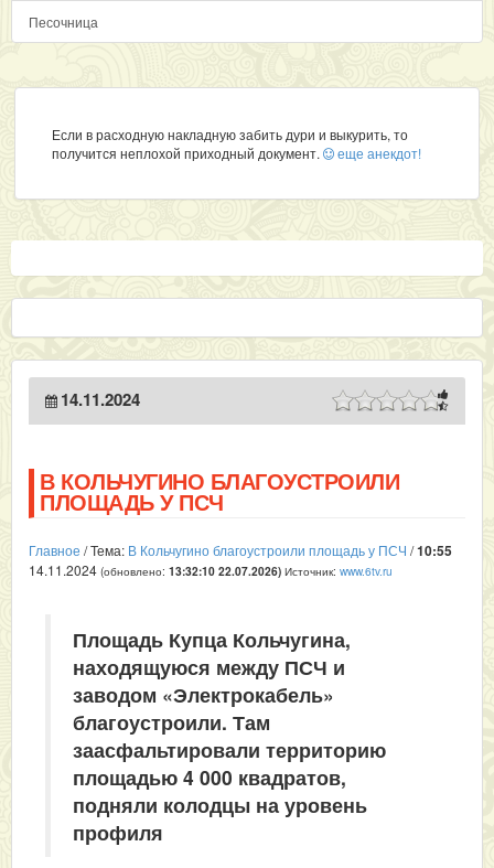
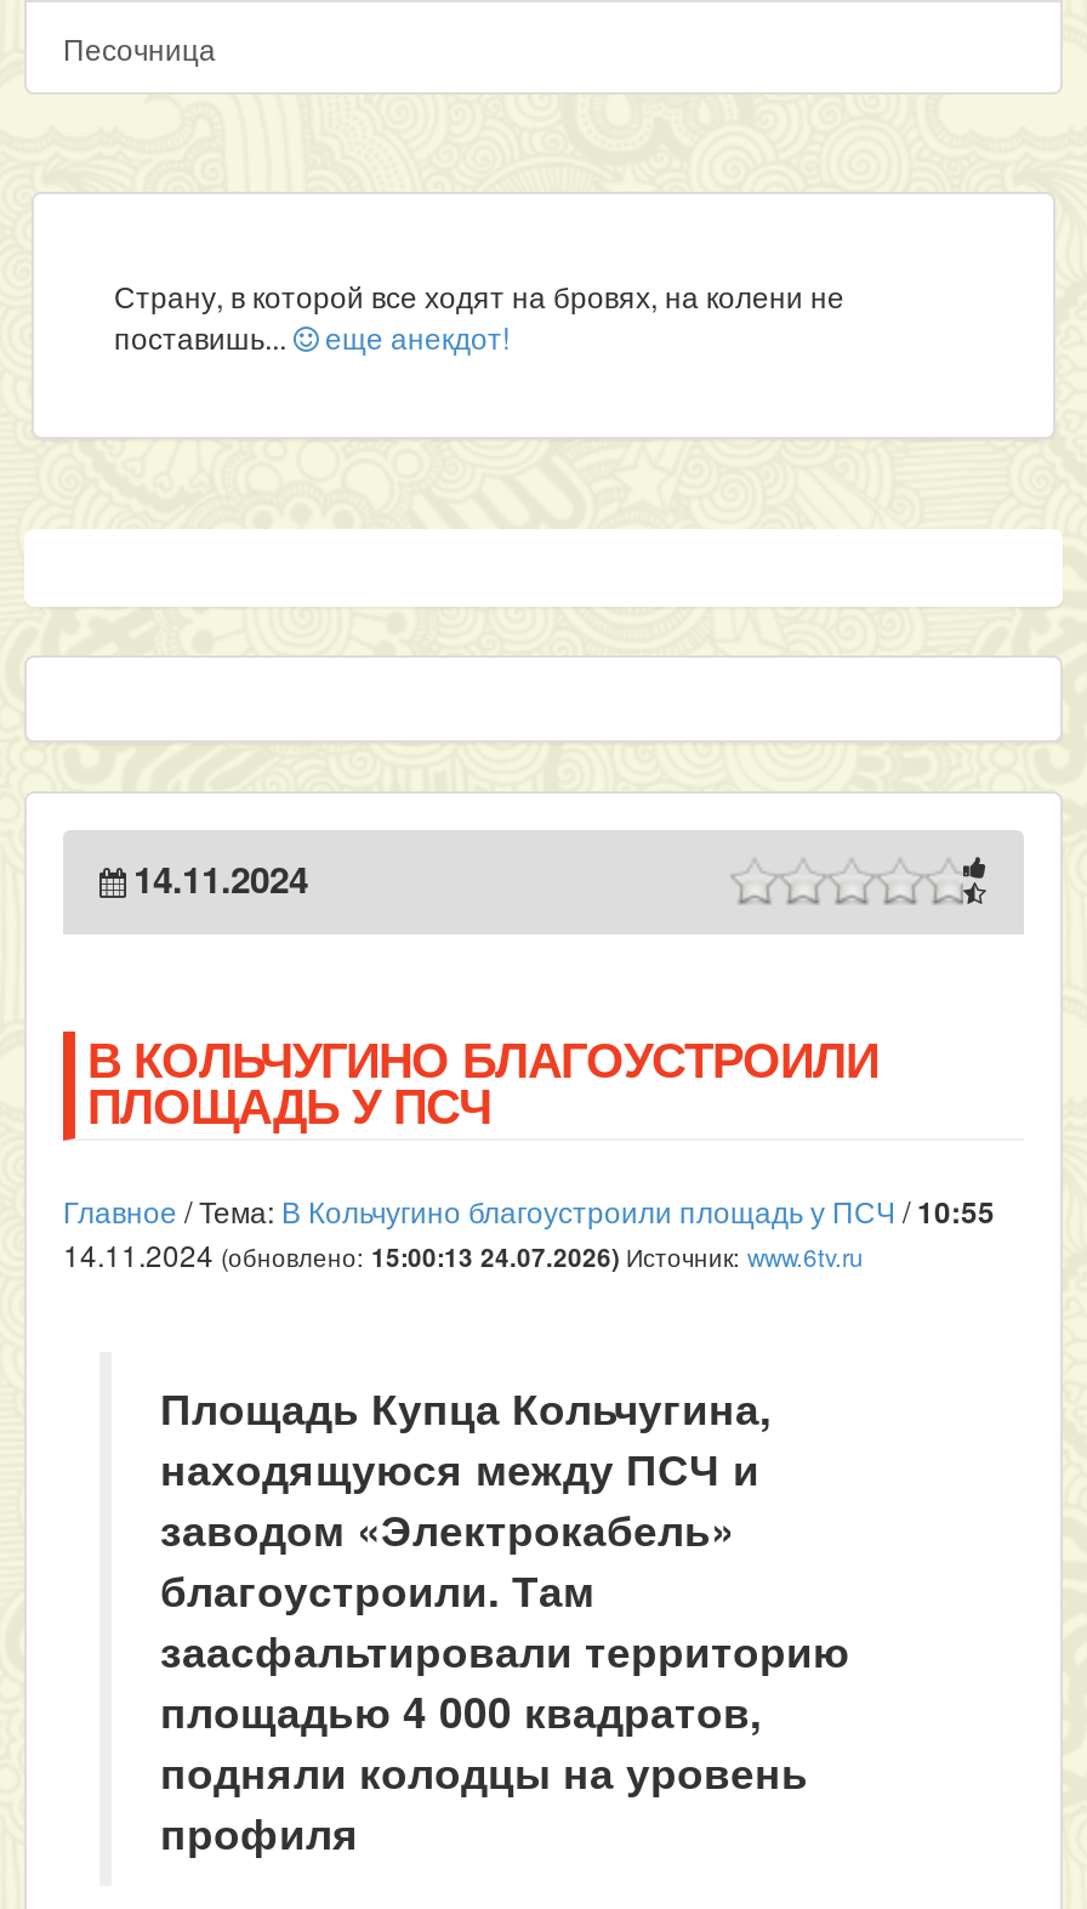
- Если в расходную накладную забить дури и выкурить, то
- получится неплохой приходный документ. еще анекдот!
+ Страну, в которой все ходят на бровях, на колени не
+ поставишь... еще анекдот!

- 14.11.2024 (обновлено: 13:32:10 22.07.2026) Источник: www.6tv.ru
+ 14.11.2024 (обновлено: 15:00:13 24.07.2026) Источник: www.6tv.ru
